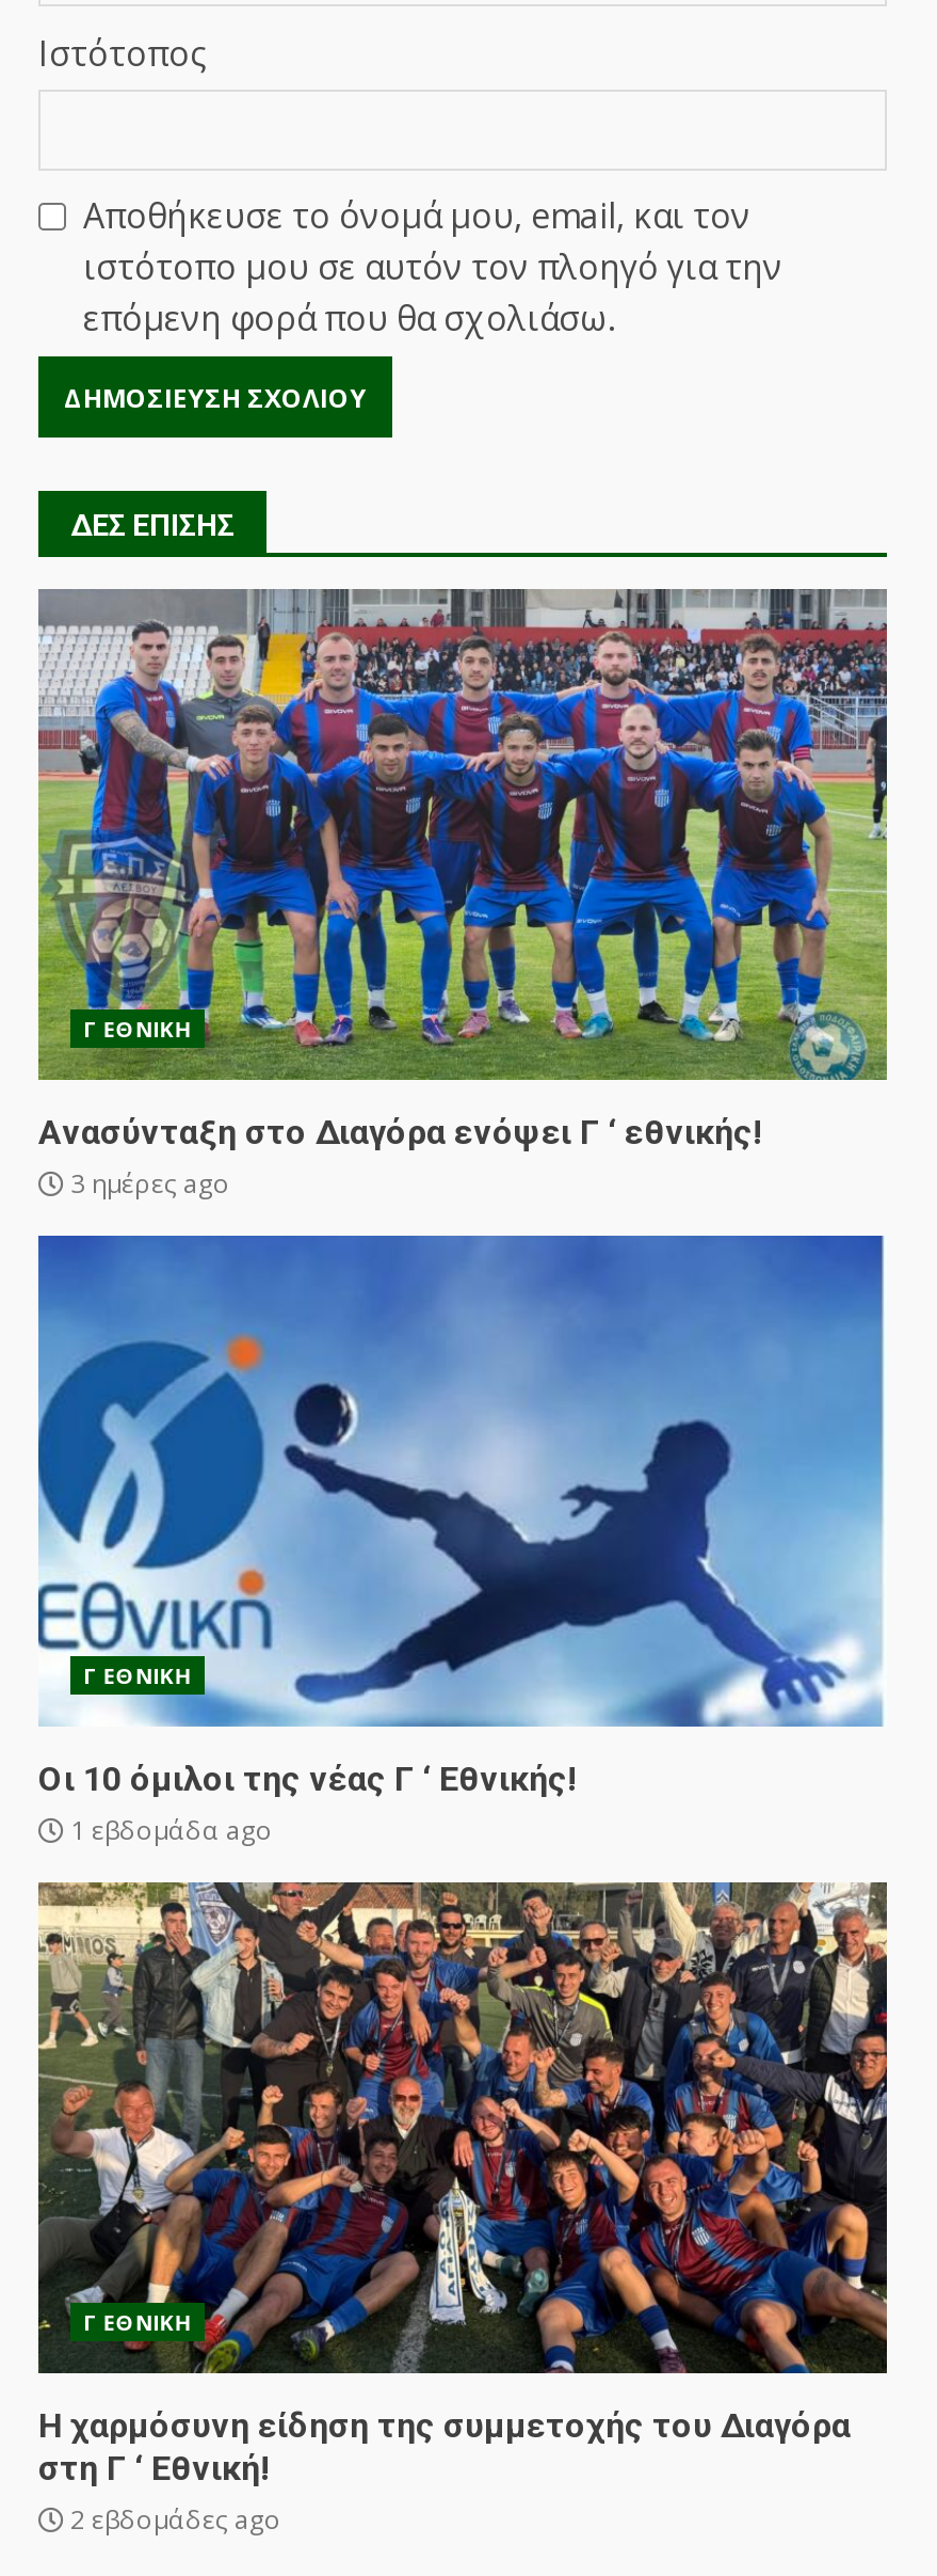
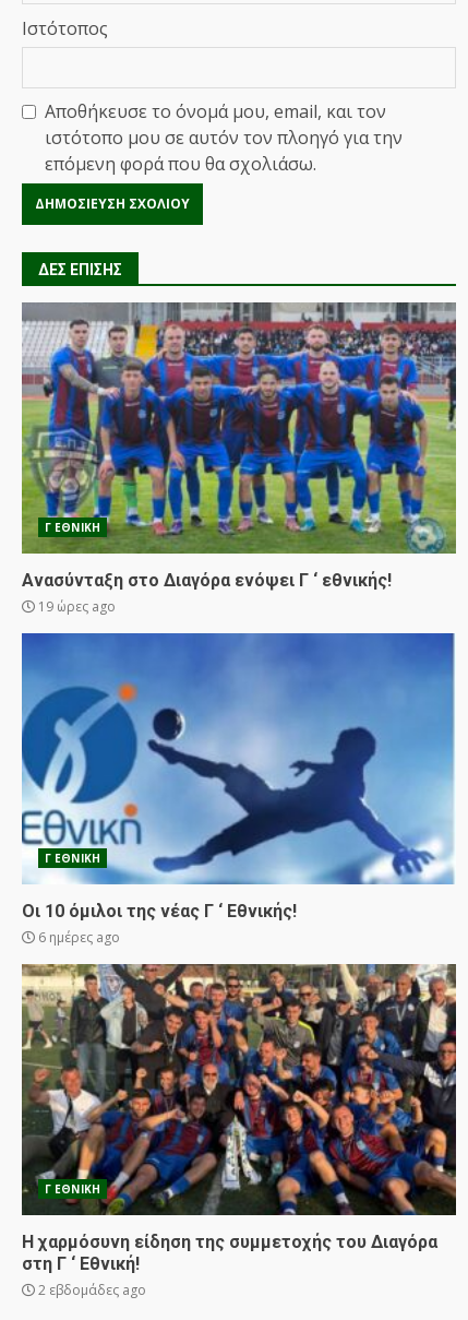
- 3 ημέρες ago
+ 19 ώρες ago

- 1 εβδομάδα ago
+ 6 ημέρες ago
